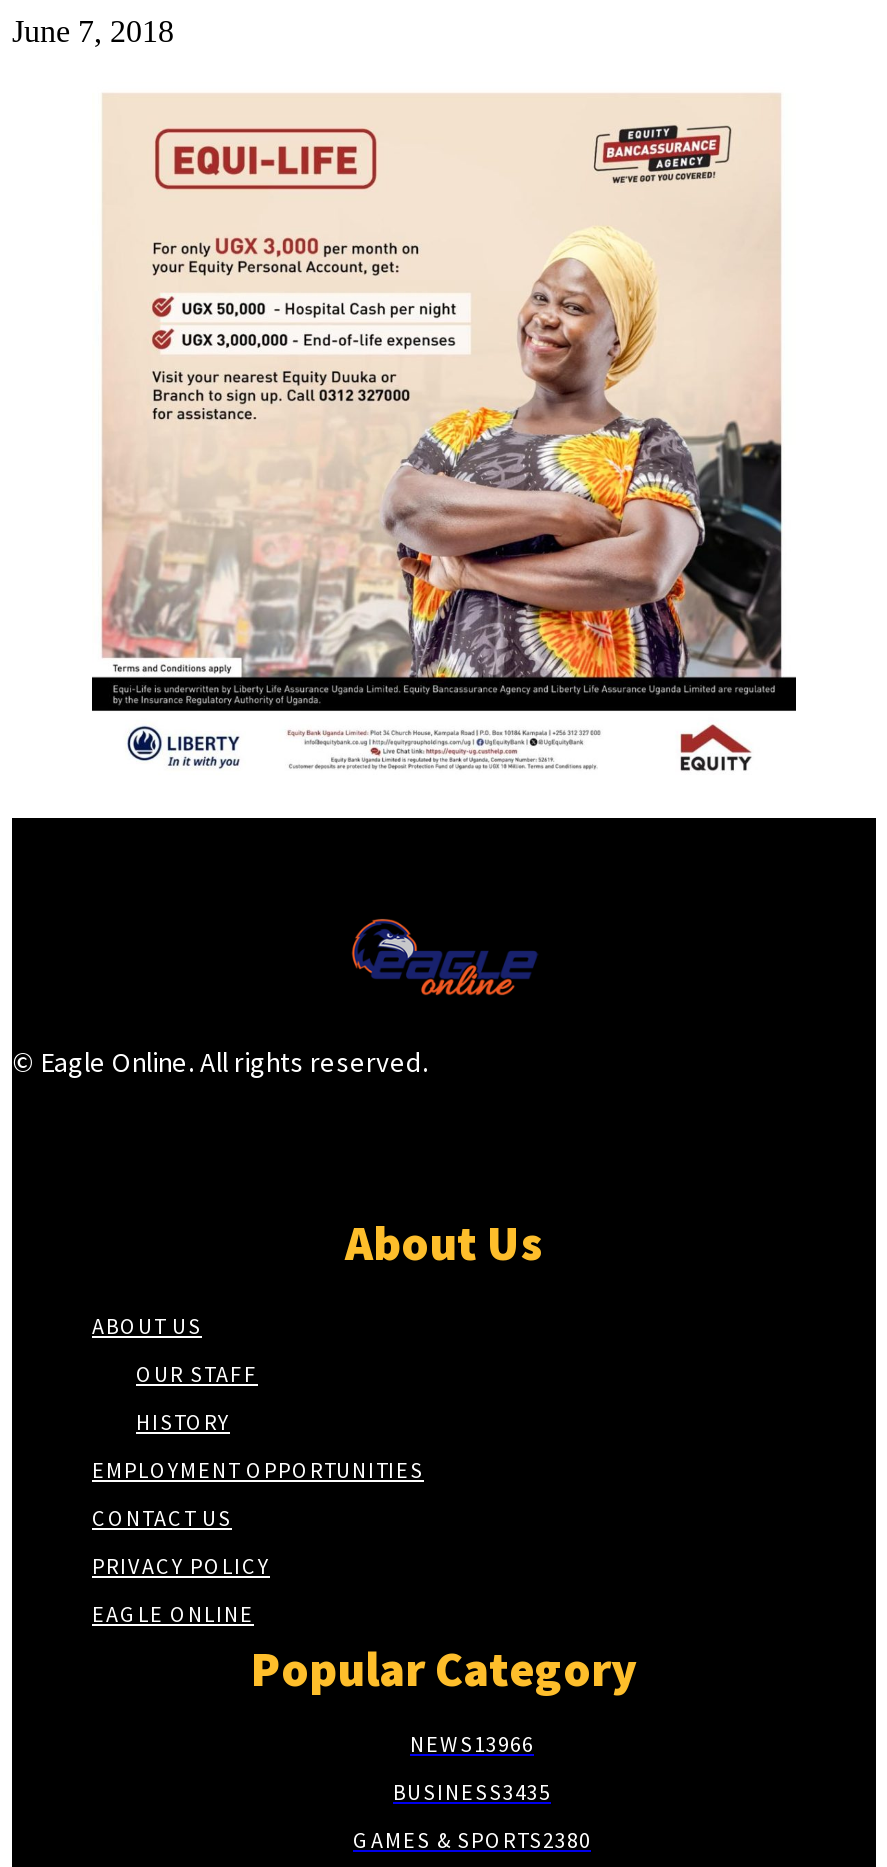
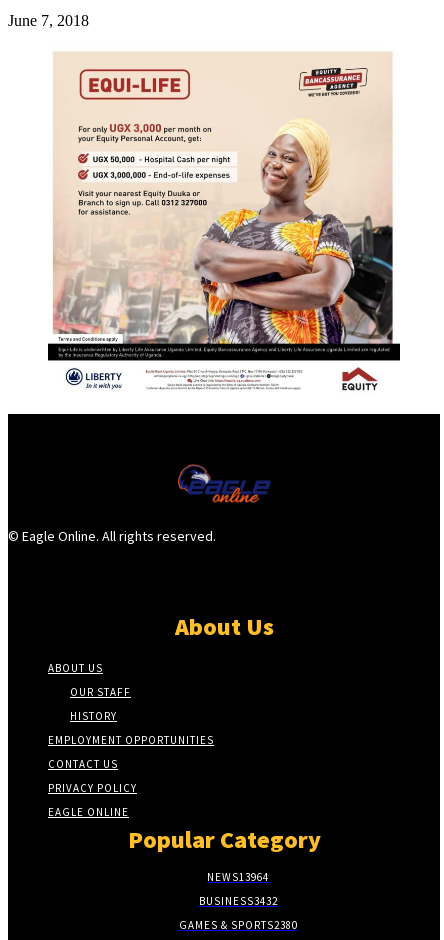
- NEWS 13966
+ NEWS 13964

- BUSINESS3435
+ BUSINESS3432
